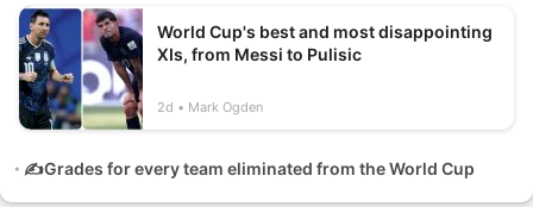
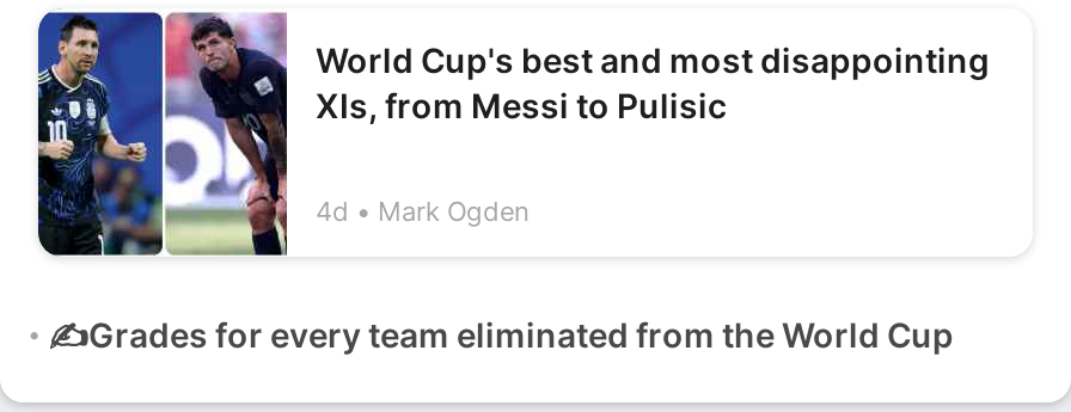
- 2d Mark Ogden
+ 4d Mark Ogden
